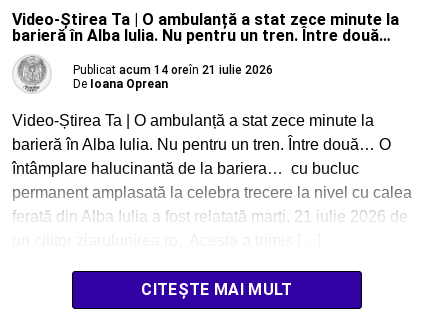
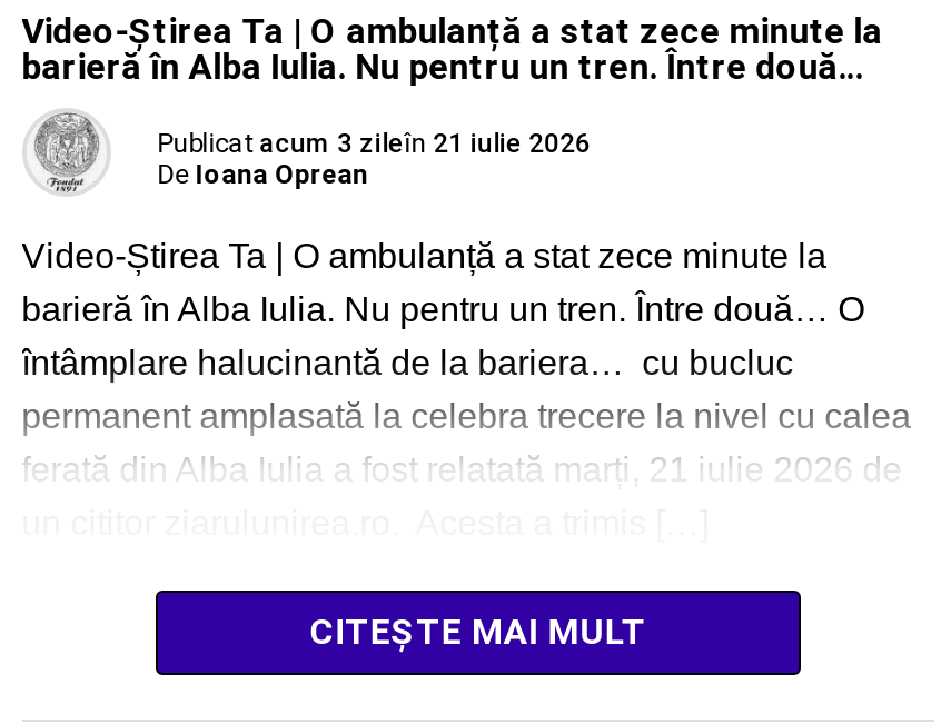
- Publicat acum 14 oreîn 21 iulie 2026
+ Publicat acum 3 zileîn 21 iulie 2026
